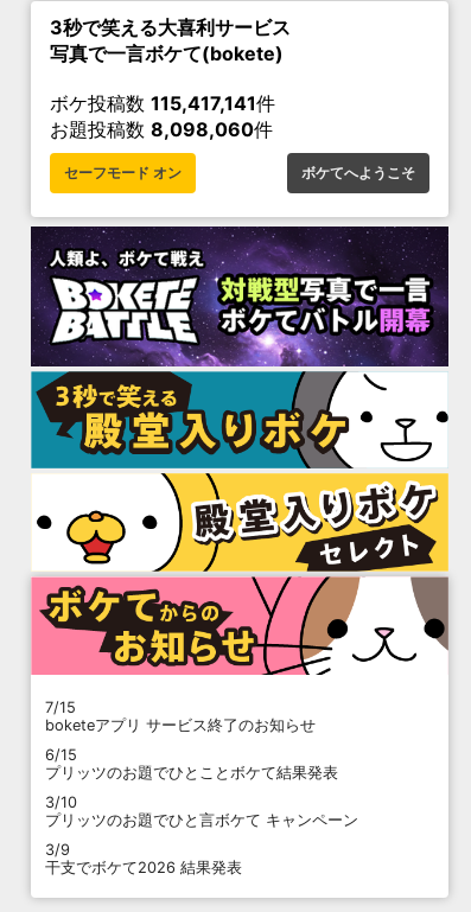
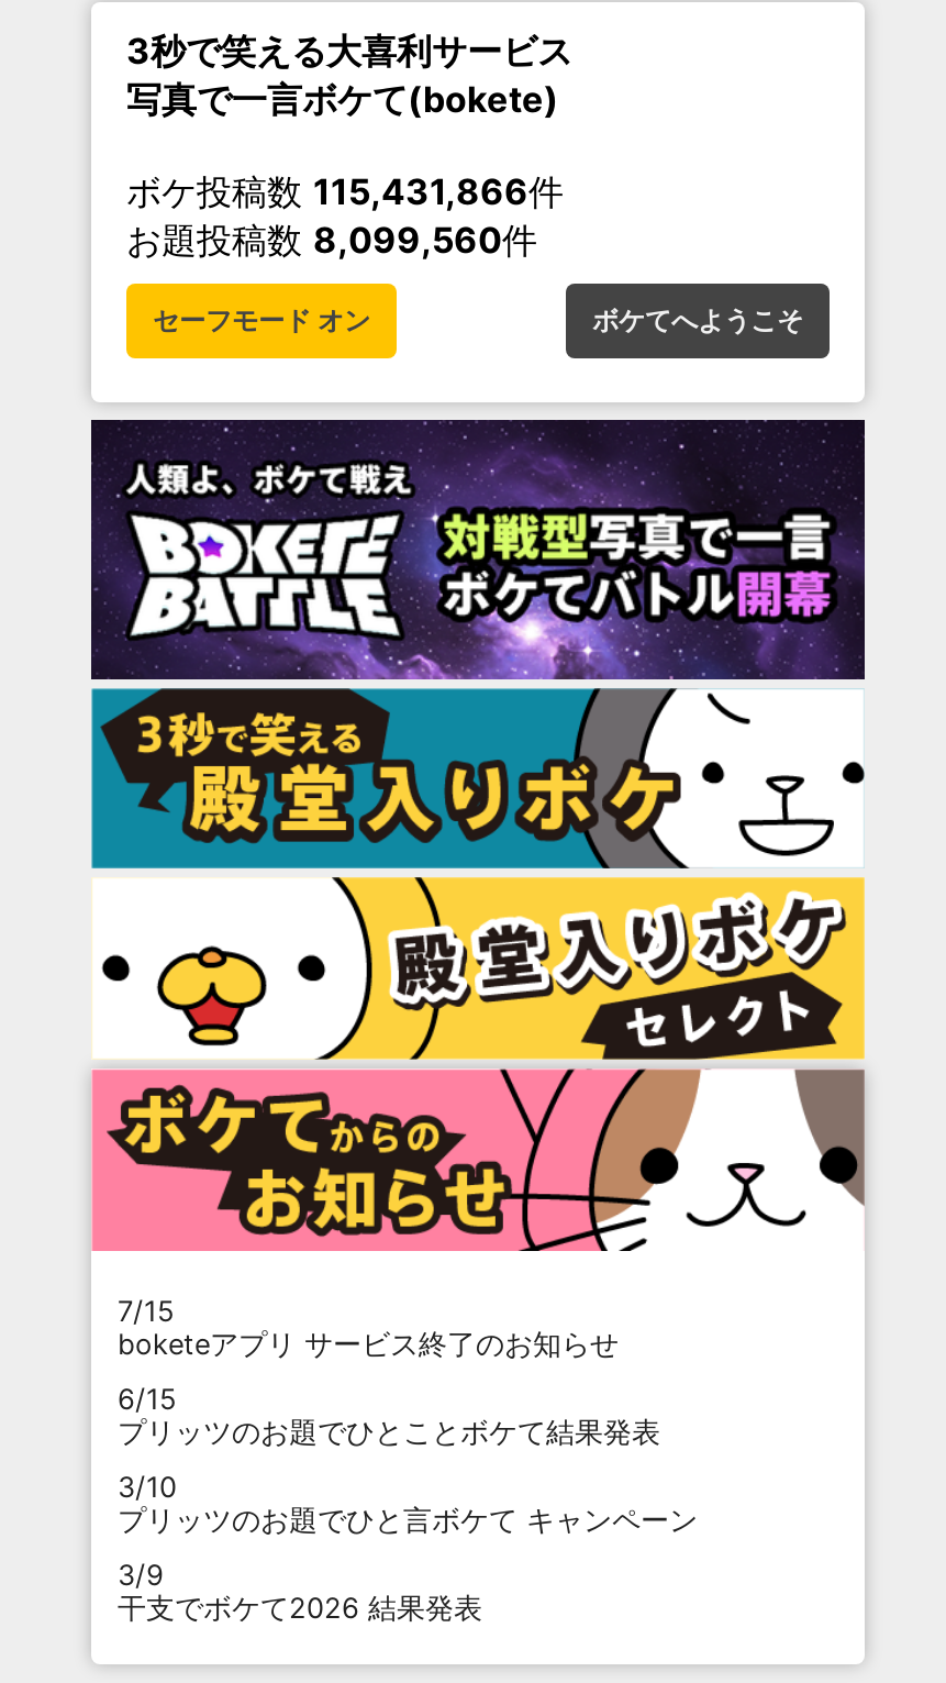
- ボケ投稿数115,417,141件
+ ボケ投稿数115,431,866件

- お題投稿数8,098,060件
+ お題投稿数8,099,560件
